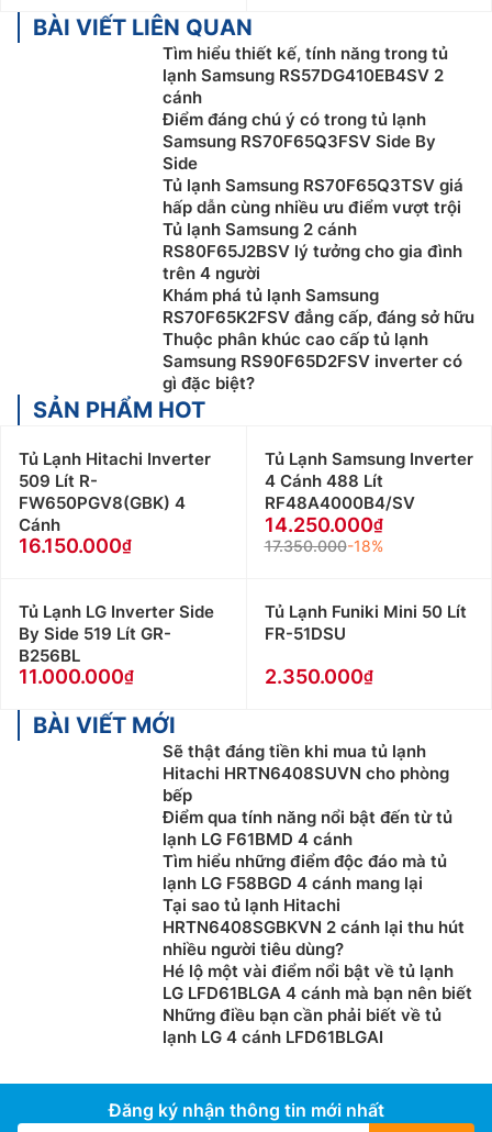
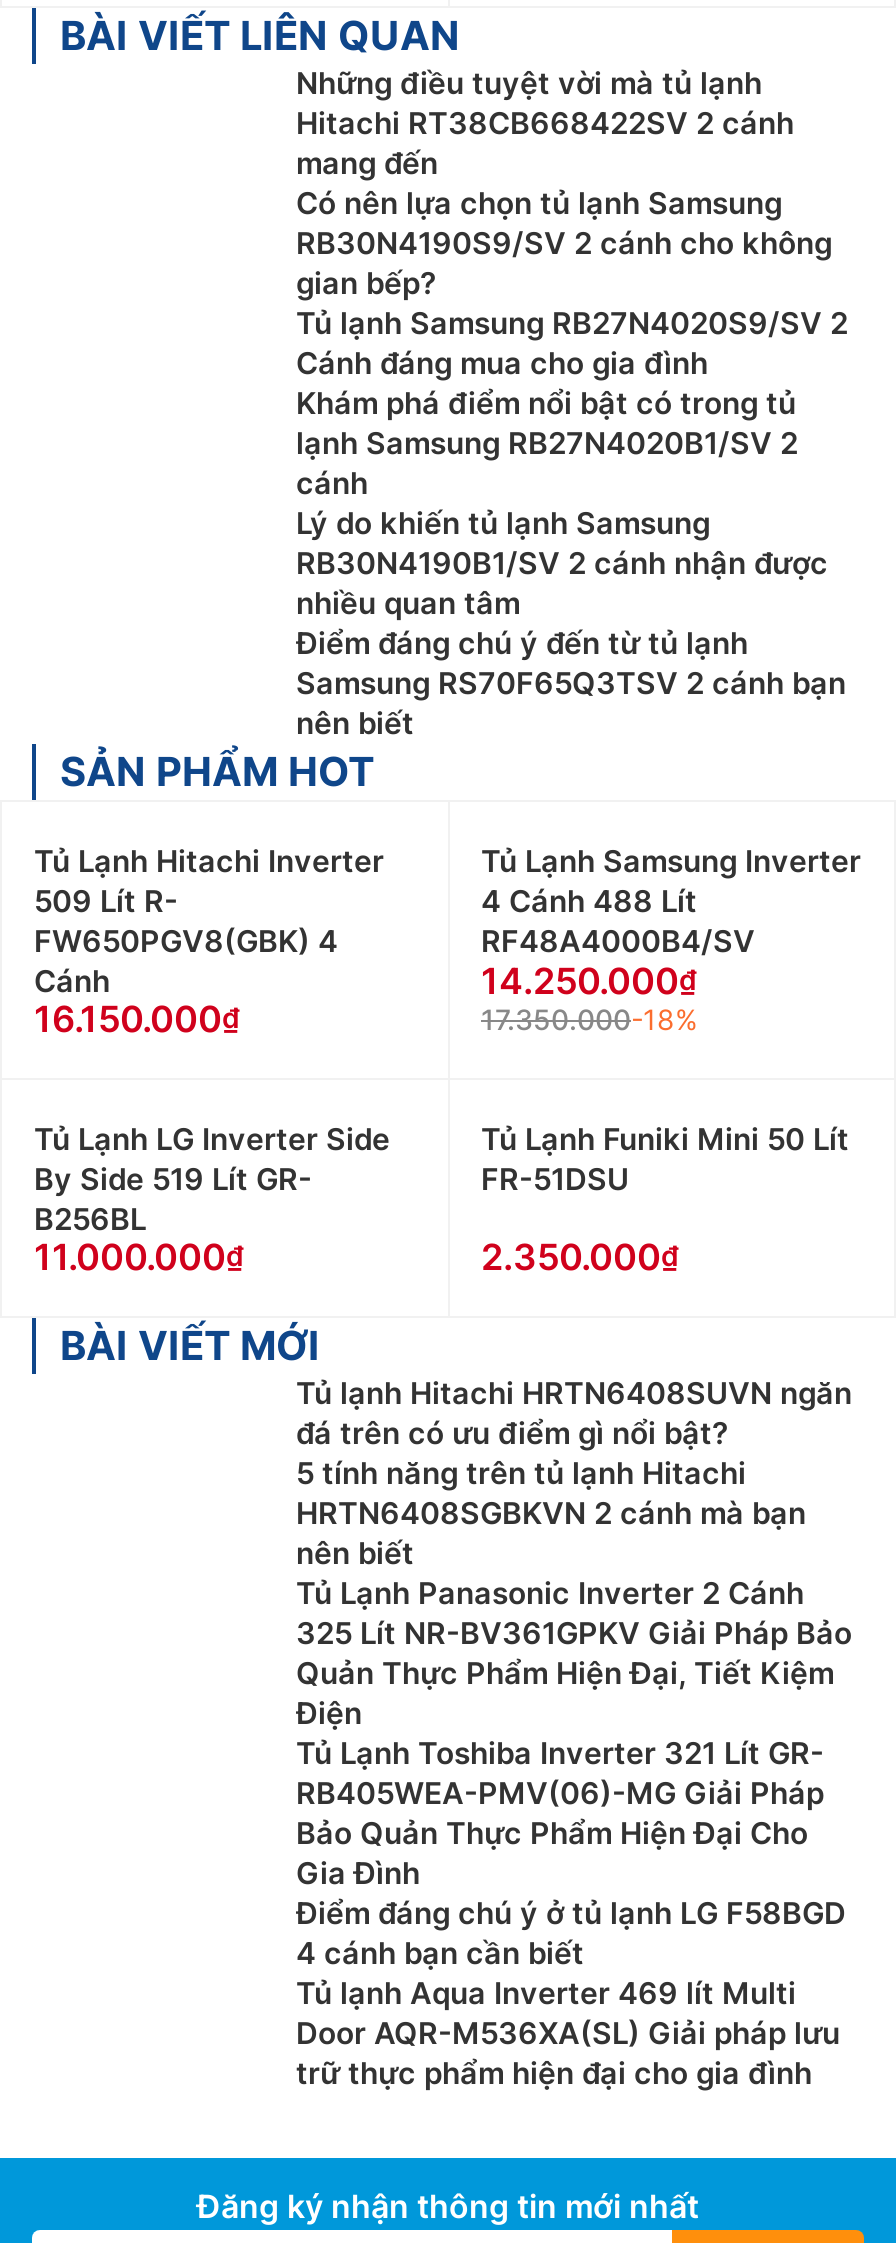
- Tìm hiểu thiết kế, tính năng trong tủ
- lạnh Samsung RS57DG410EB4SV 2
+ Những điều tuyệt vời mà tủ lạnh
+ Hitachi RT38CB668422SV 2 cánh
+ mang đến
+ Có nên lựa chọn tủ lạnh Samsung
+ RB30N4190S9/SV 2 cánh cho không
+ gian bếp?
+ Tủ lạnh Samsung RB27N4020S9/SV 2
+ Cánh đáng mua cho gia đình
+ Khám phá điểm nổi bật có trong tủ
+ lạnh Samsung RB27N4020B1/SV 2

moved down: cánh

- Điểm đáng chú ý có trong tủ lạnh
- Samsung RS70F65Q3FSV Side By
- Side
- Tủ lạnh Samsung RS70F65Q3TSV giá
- hấp dẫn cùng nhiều ưu điểm vượt trội
- Tủ lạnh Samsung 2 cánh
- RS80F65J2BSV lý tưởng cho gia đình
- trên 4 người
- Khám phá tủ lạnh Samsung
- RS70F65K2FSV đẳng cấp, đáng sở hữu
- Thuộc phân khúc cao cấp tủ lạnh
- Samsung RS90F65D2FSV inverter có
- gì đặc biệt?
+ Lý do khiến tủ lạnh Samsung
+ RB30N4190B1/SV 2 cánh nhận được
+ nhiều quan tâm
+ Điểm đáng chú ý đến từ tủ lạnh
+ Samsung RS70F65Q3TSV 2 cánh bạn
+ nên biết

- Sẽ thật đáng tiền khi mua tủ lạnh
- Hitachi HRTN6408SUVN cho phòng
- bếp
- Điểm qua tính năng nổi bật đến từ tủ
- lạnh LG F61BMD 4 cánh
- Tìm hiểu những điểm độc đáo mà tủ
- lạnh LG F58BGD 4 cánh mang lại
- Tại sao tủ lạnh Hitachi
- HRTN6408SGBKVN 2 cánh lại thu hút
- nhiều người tiêu dùng?
- Hé lộ một vài điểm nổi bật về tủ lạnh
- LG LFD61BLGA 4 cánh mà bạn nên biết
- Những điều bạn cần phải biết về tủ
- lạnh LG 4 cánh LFD61BLGAI
+ Tủ lạnh Hitachi HRTN6408SUVN ngăn
+ đá trên có ưu điểm gì nổi bật?
+ 5 tính năng trên tủ lạnh Hitachi
+ HRTN6408SGBKVN 2 cánh mà bạn
+ nên biết
+ Tủ Lạnh Panasonic Inverter 2 Cánh
+ 325 Lít NR-BV361GPKV Giải Pháp Bảo
+ Quản Thực Phẩm Hiện Đại, Tiết Kiệm
+ Điện
+ Tủ Lạnh Toshiba Inverter 321 Lít GR-
+ RB405WEA-PMV(06)-MG Giải Pháp
+ Bảo Quản Thực Phẩm Hiện Đại Cho
+ Gia Đình
+ Điểm đáng chú ý ở tủ lạnh LG F58BGD
+ 4 cánh bạn cần biết
+ Tủ lạnh Aqua Inverter 469 lít Multi
+ Door AQR-M536XA(SL) Giải pháp lưu
+ trữ thực phẩm hiện đại cho gia đình
